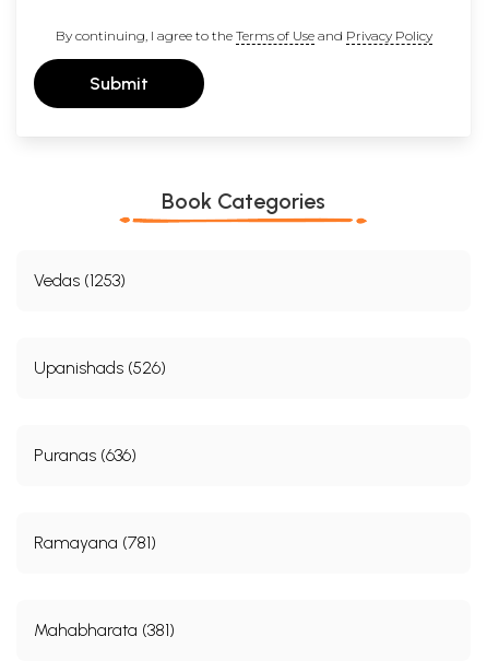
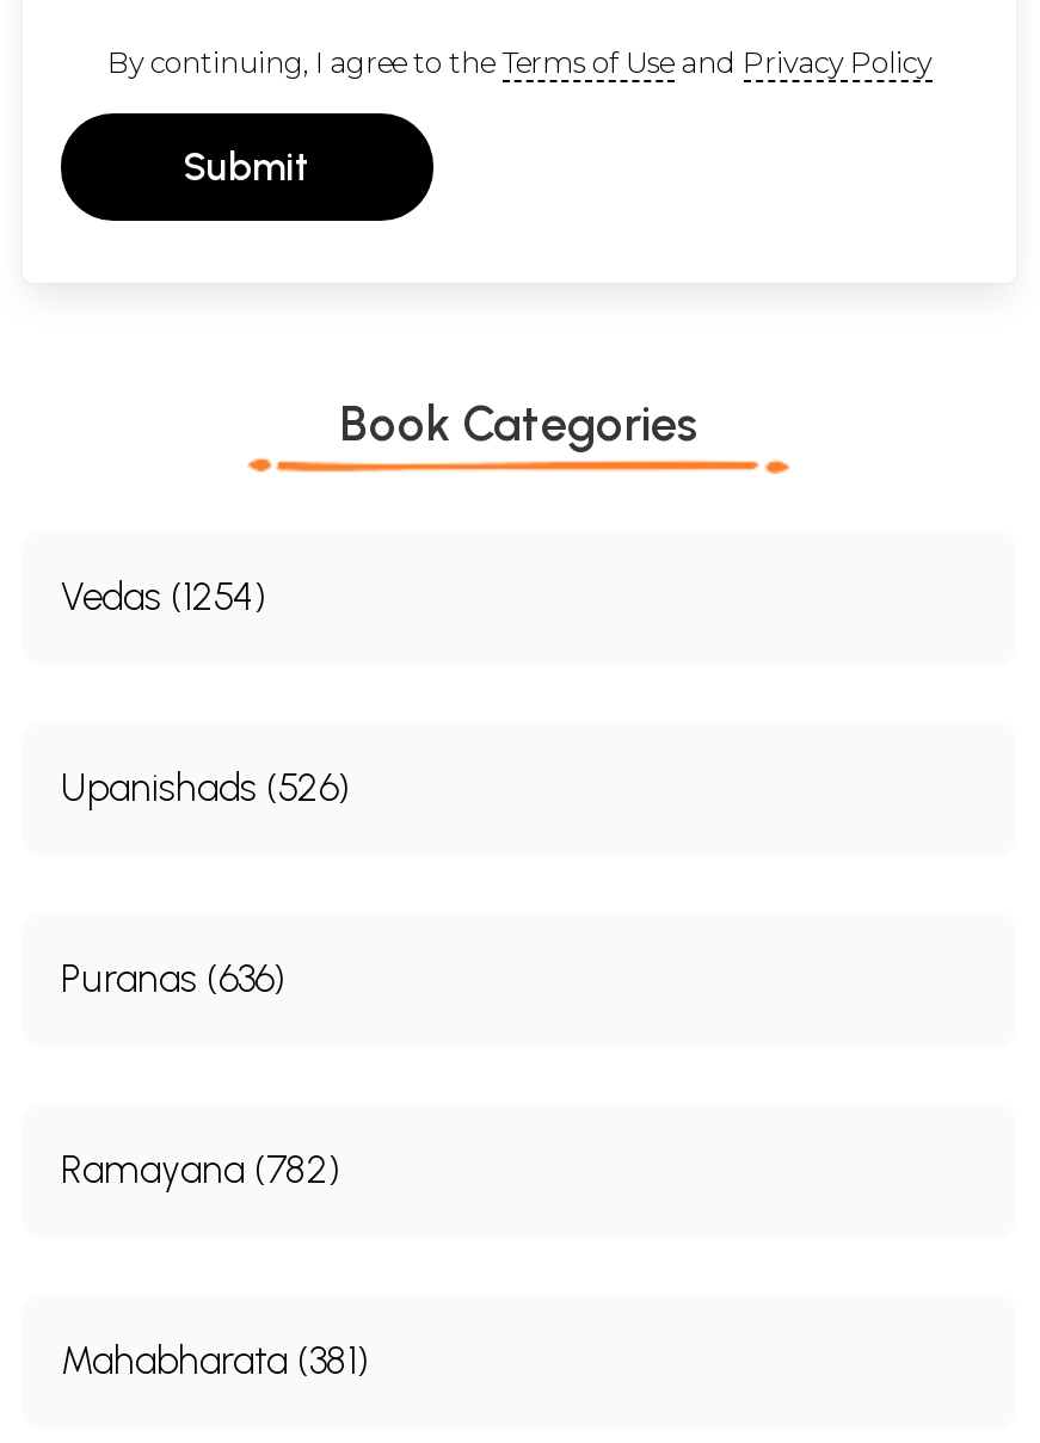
- Vedas (1253)
+ Vedas (1254)

- Ramayana (781)
+ Ramayana (782)
